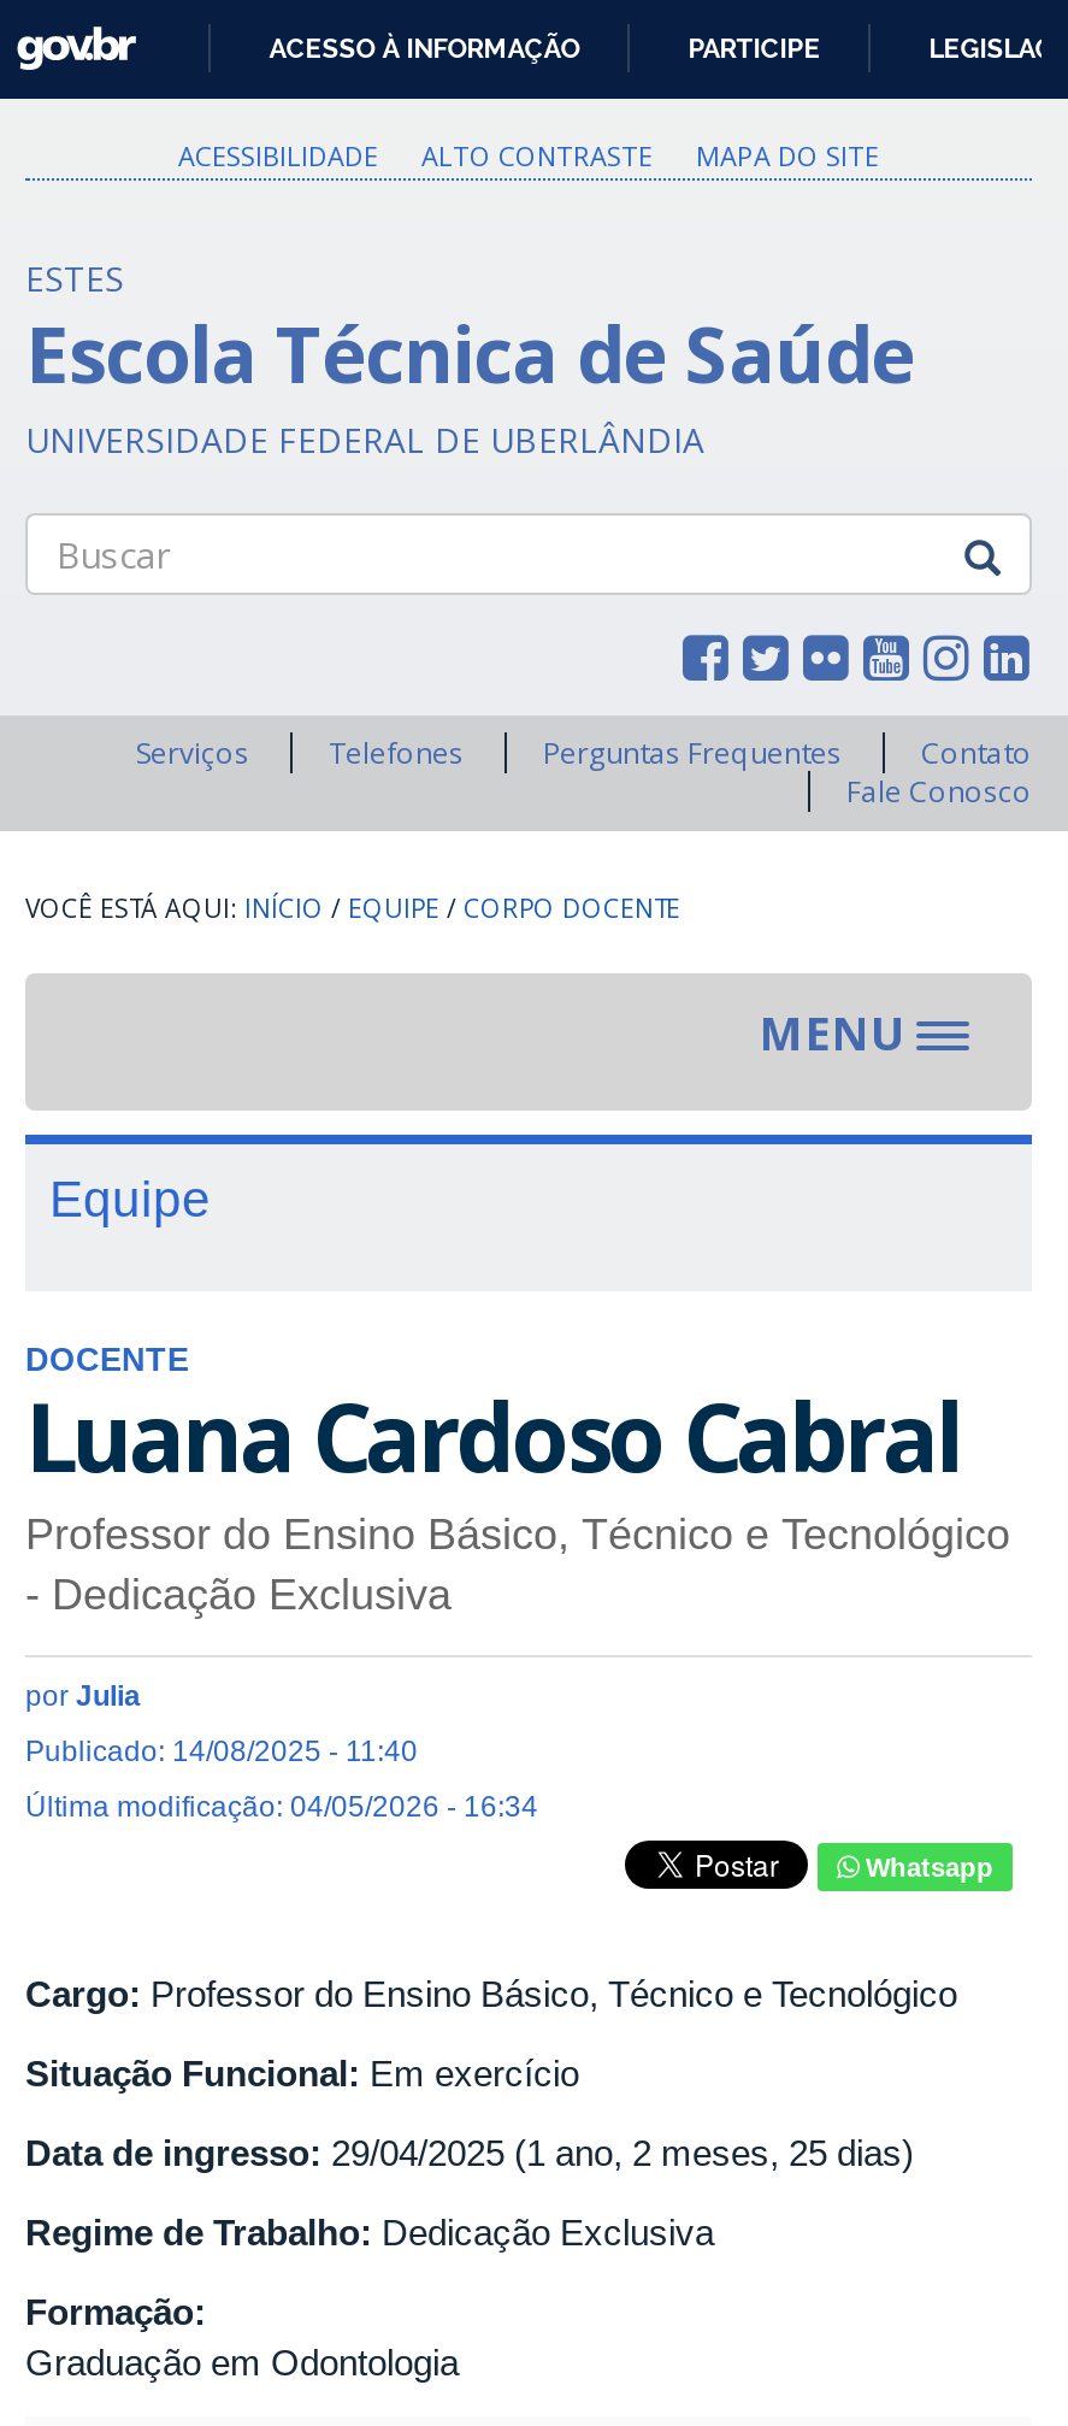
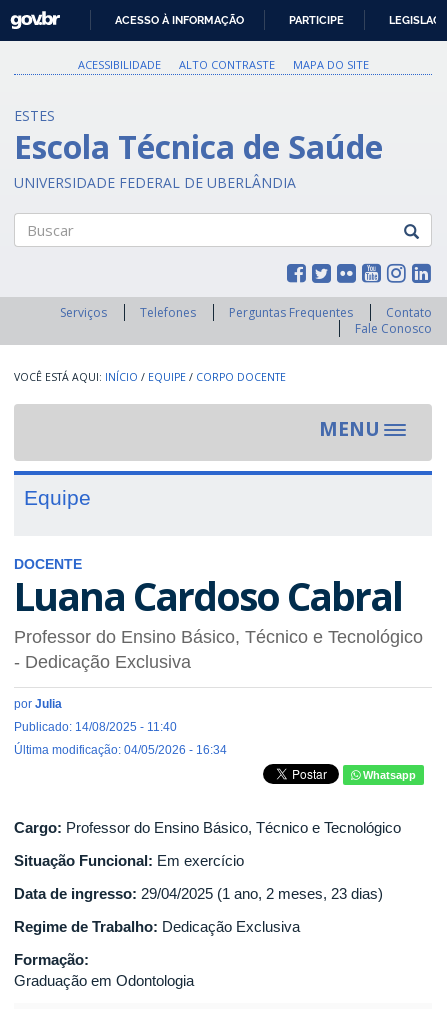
- Data de ingresso: 29/04/2025 (1 ano, 2 meses, 25 dias)
+ Data de ingresso: 29/04/2025 (1 ano, 2 meses, 23 dias)
